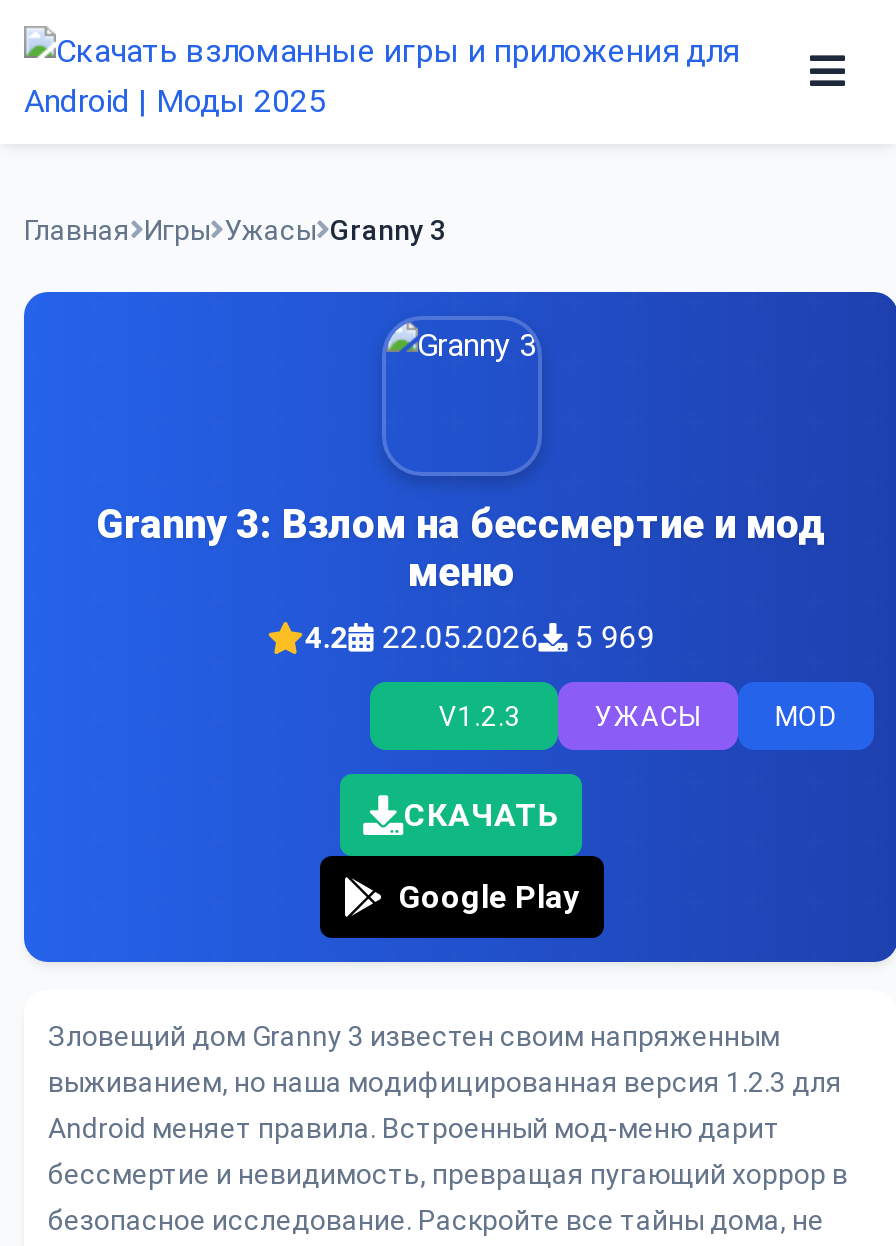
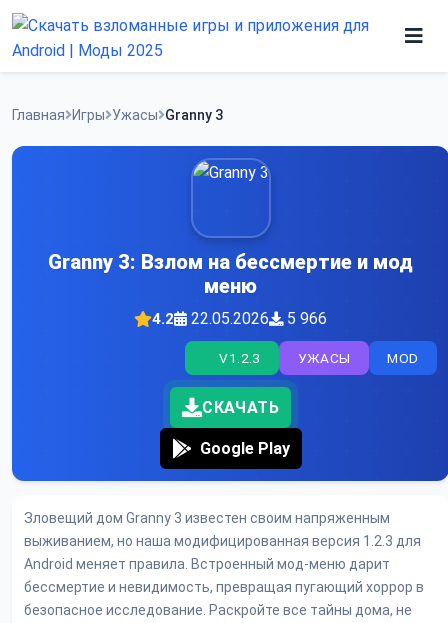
- 4.2 22.05.2026 5 969
+ 4.2 22.05.2026 5 966
